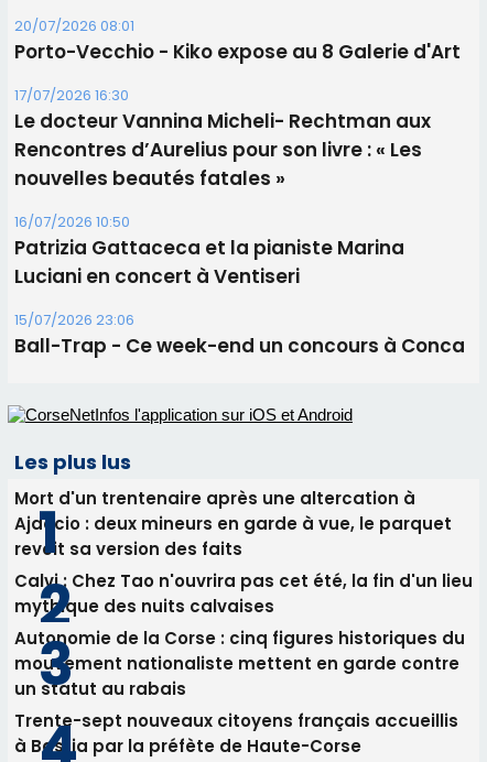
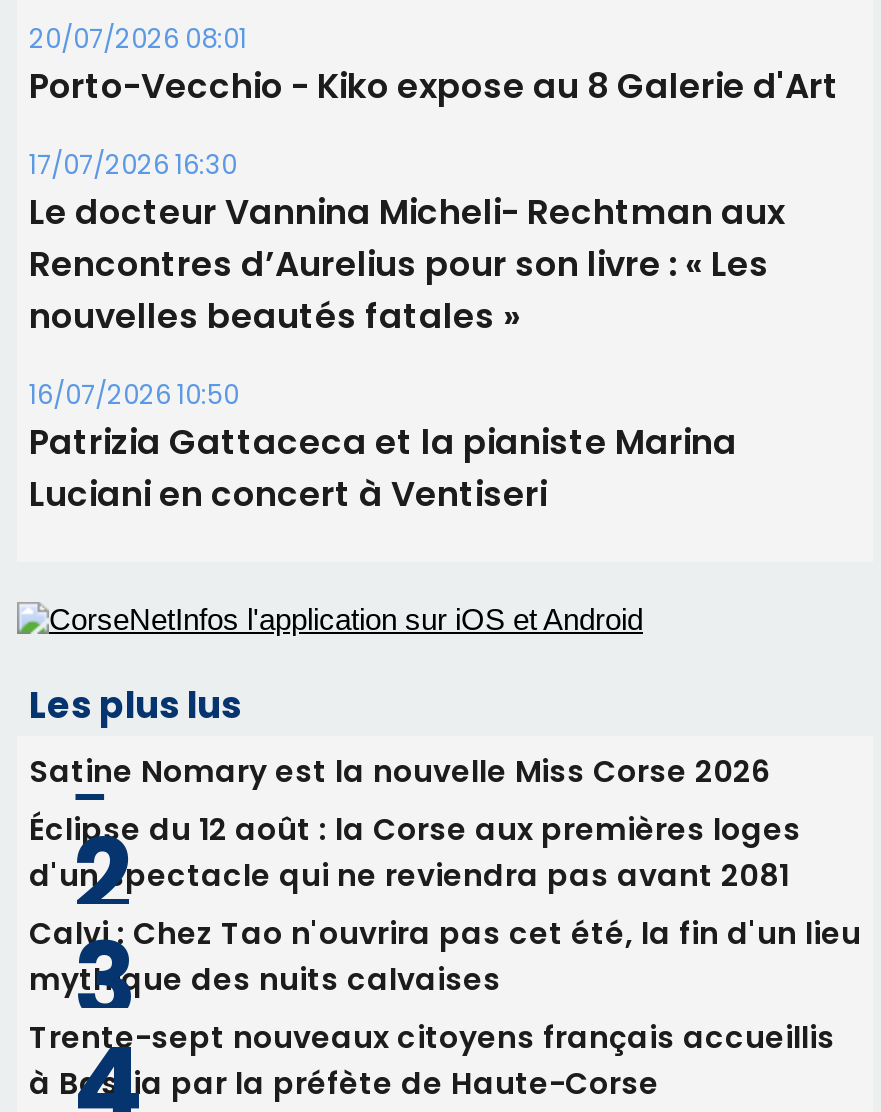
- 15/07/2026 23:06
- Ball-Trap - Ce week-end un concours à Conca

- Mort d'un trentenaire après une altercation à
- Ajaccio : deux mineurs en garde à vue, le parquet
- revoit sa version des faits
+ Satine Nomary est la nouvelle Miss Corse 2026
+ Éclipse du 12 août : la Corse aux premières loges
+ d'un spectacle qui ne reviendra pas avant 2081

- Autonomie de la Corse : cinq figures historiques du
- mouvement nationaliste mettent en garde contre
- un statut au rabais
